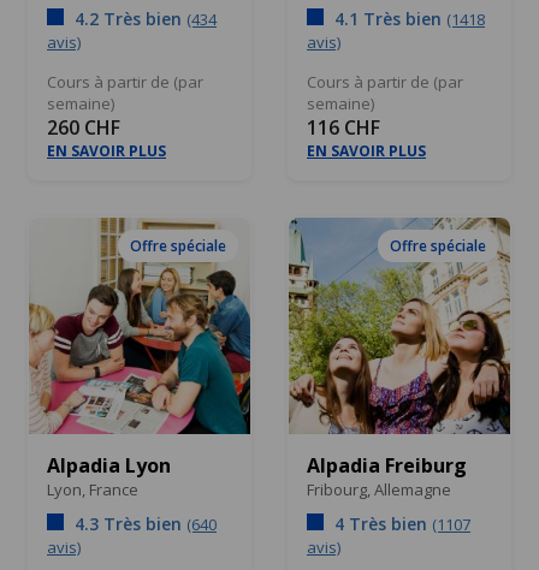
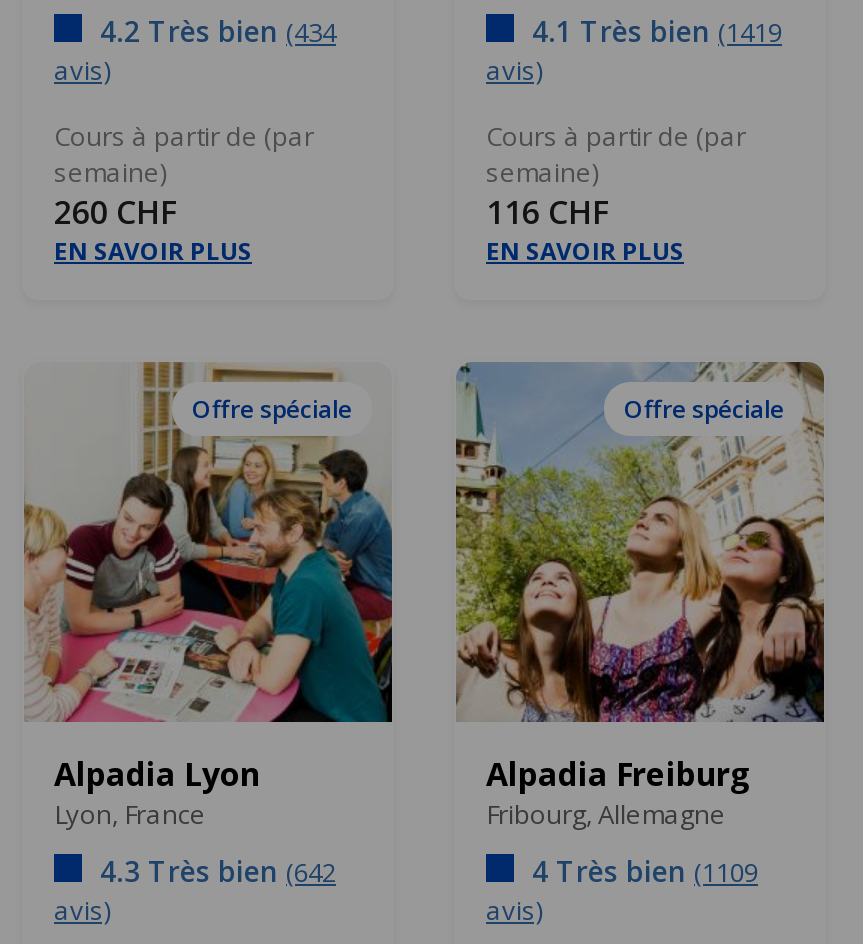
- 4.1 Très bien (1418
+ 4.1 Très bien (1419

- 4.3 Très bien (640
+ 4.3 Très bien (642

- 4 Très bien (1107
+ 4 Très bien (1109
